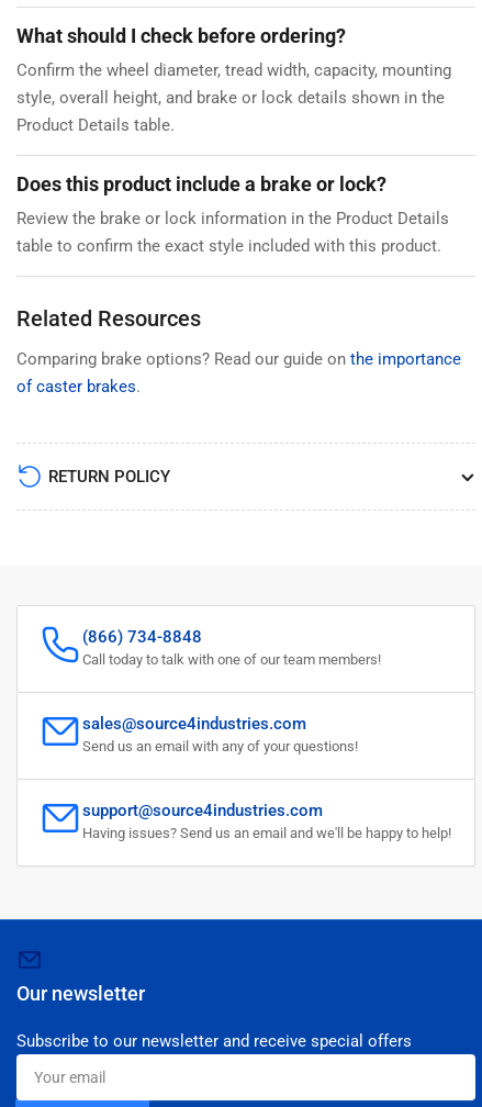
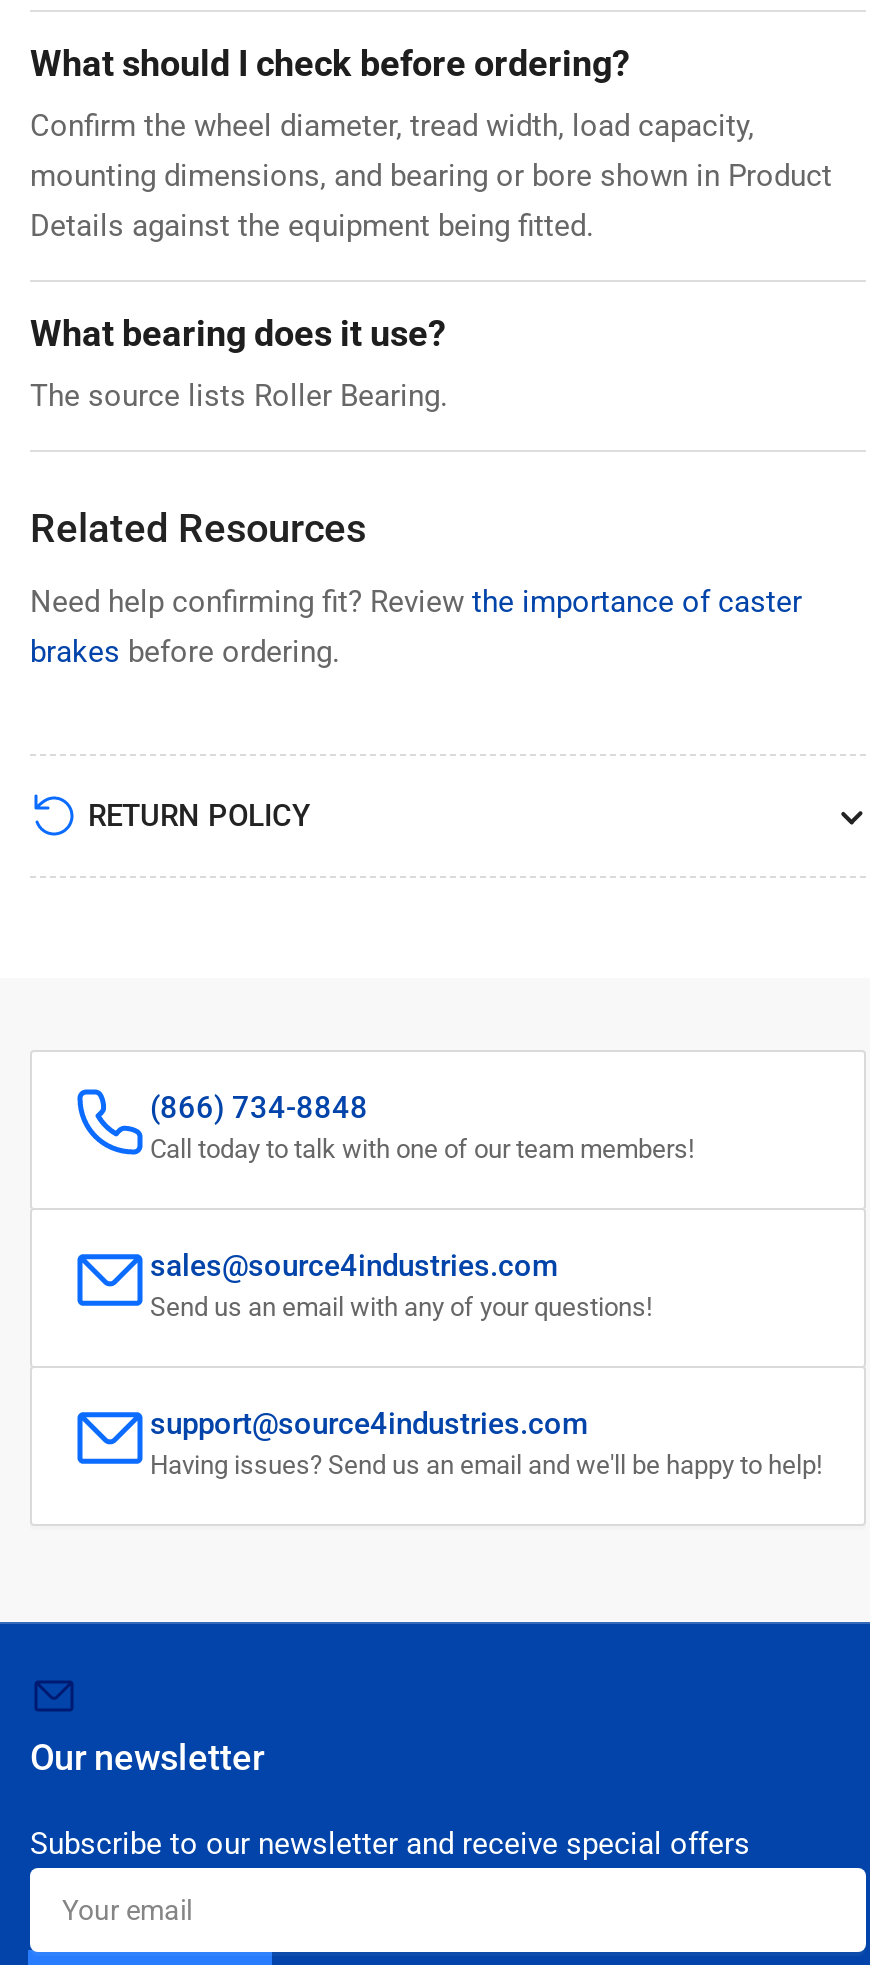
- Confirm the wheel diameter, tread width, capacity, mounting
- style, overall height, and brake or lock details shown in the
- Product Details table.
+ Confirm the wheel diameter, tread width, load capacity,
+ mounting dimensions, and bearing or bore shown in Product
+ Details against the equipment being fitted.

- Does this product include a brake or lock?
+ What bearing does it use?

- Review the brake or lock information in the Product Details
- table to confirm the exact style included with this product.
+ The source lists Roller Bearing.

- Comparing brake options? Read our guide on the importance
- of caster brakes.
+ Need help confirming fit? Review the importance of caster
+ brakes before ordering.
